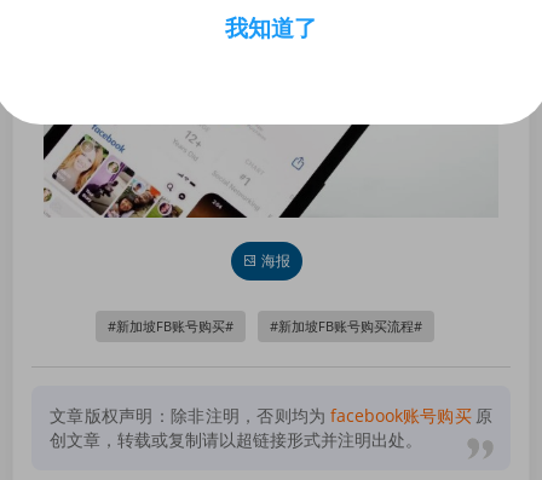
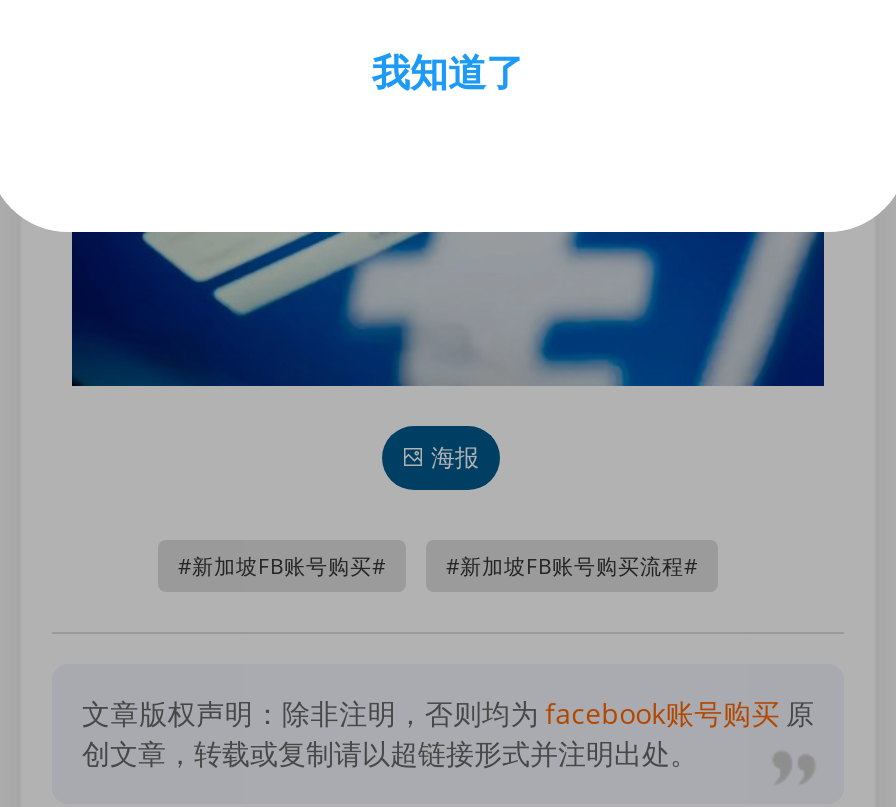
- [image]
+ [image]
